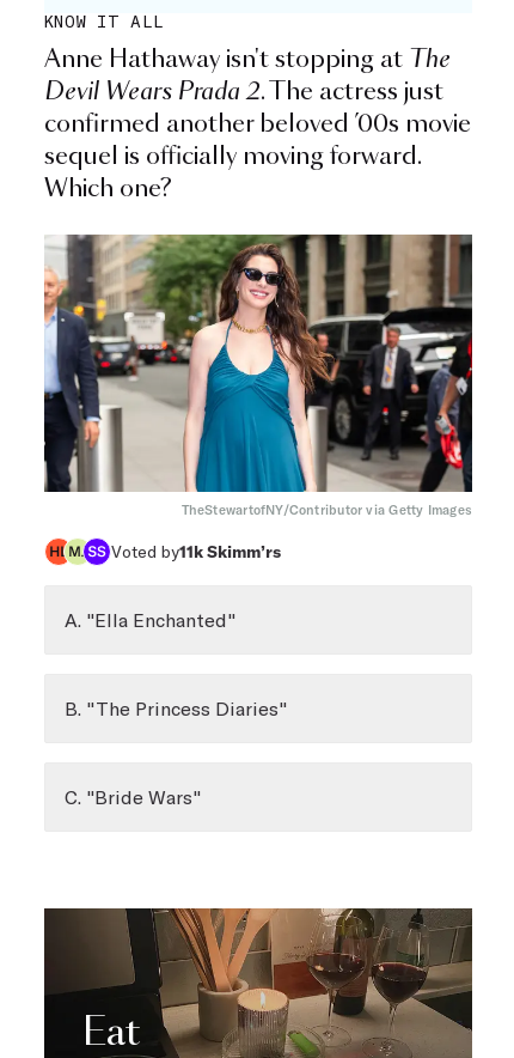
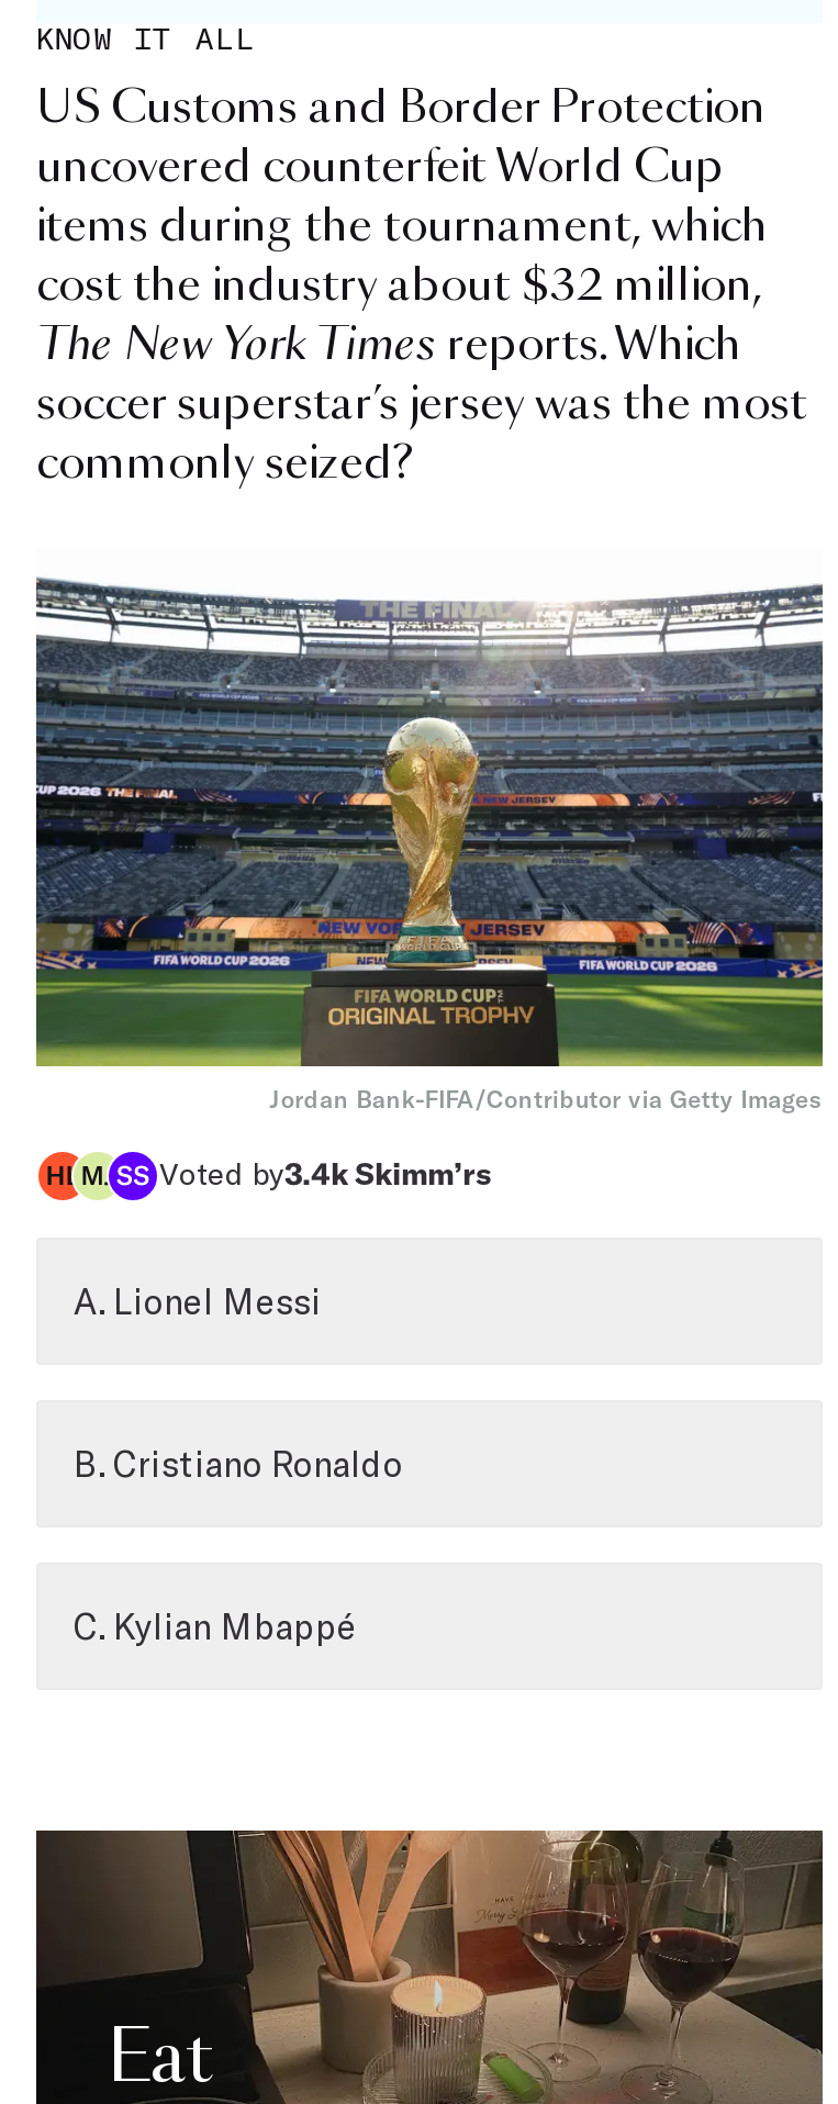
- Anne Hathaway isn't stopping at The
- Devil Wears Prada 2. The actress just
- confirmed another beloved ’00s movie
- sequel is officially moving forward.
- Which one?
+ US Customs and Border Protection
+ uncovered counterfeit World Cup
+ items during the tournament, which
+ cost the industry about $32 million,
+ The New York Times reports. Which
+ soccer superstar’s jersey was the most
+ commonly seized?

- [image]
- TheStewartofNY/Contributor via Getty Images
+ [image]
+ Jordan Bank-FIFA/Contributor via Getty Images

- Voted by11kSkimm’rs
+ Voted by3.4kSkimm’rs

- A. "Ella Enchanted"
+ A. Lionel Messi

- B. "The Princess Diaries"
+ B. Cristiano Ronaldo

- C. "Bride Wars"
+ C. Kylian Mbappé
